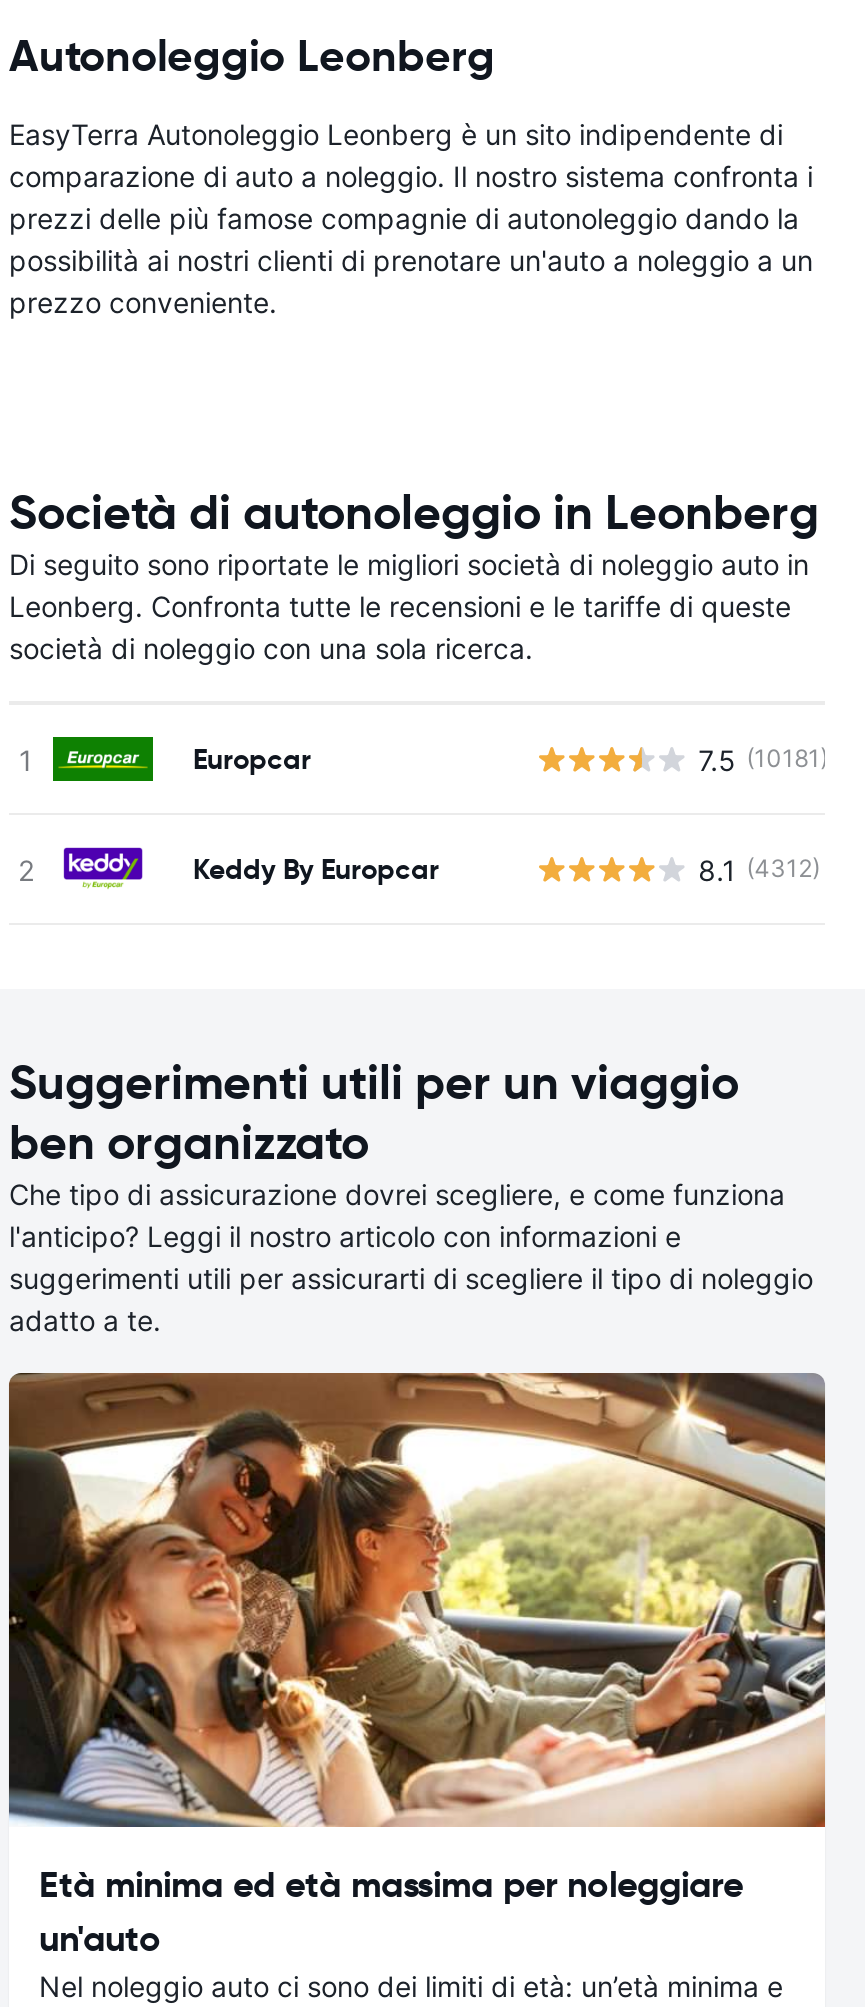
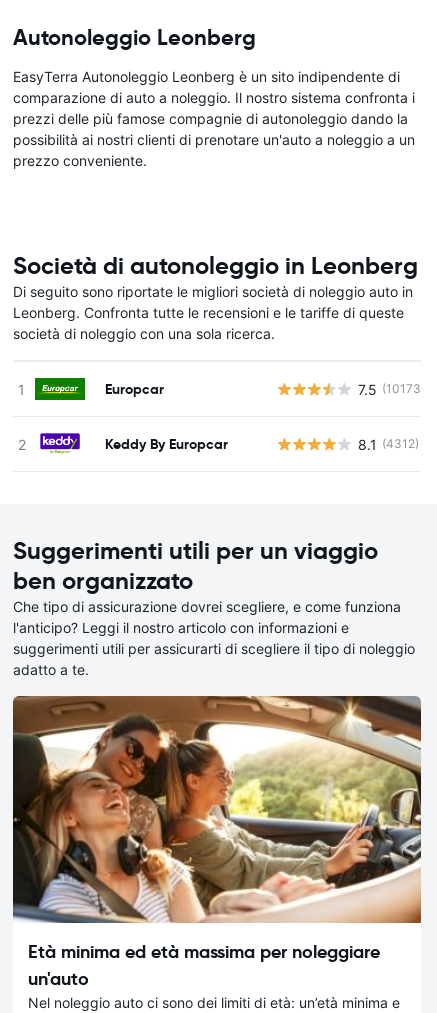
- 7.5 (10181)
+ 7.5 (10173)
